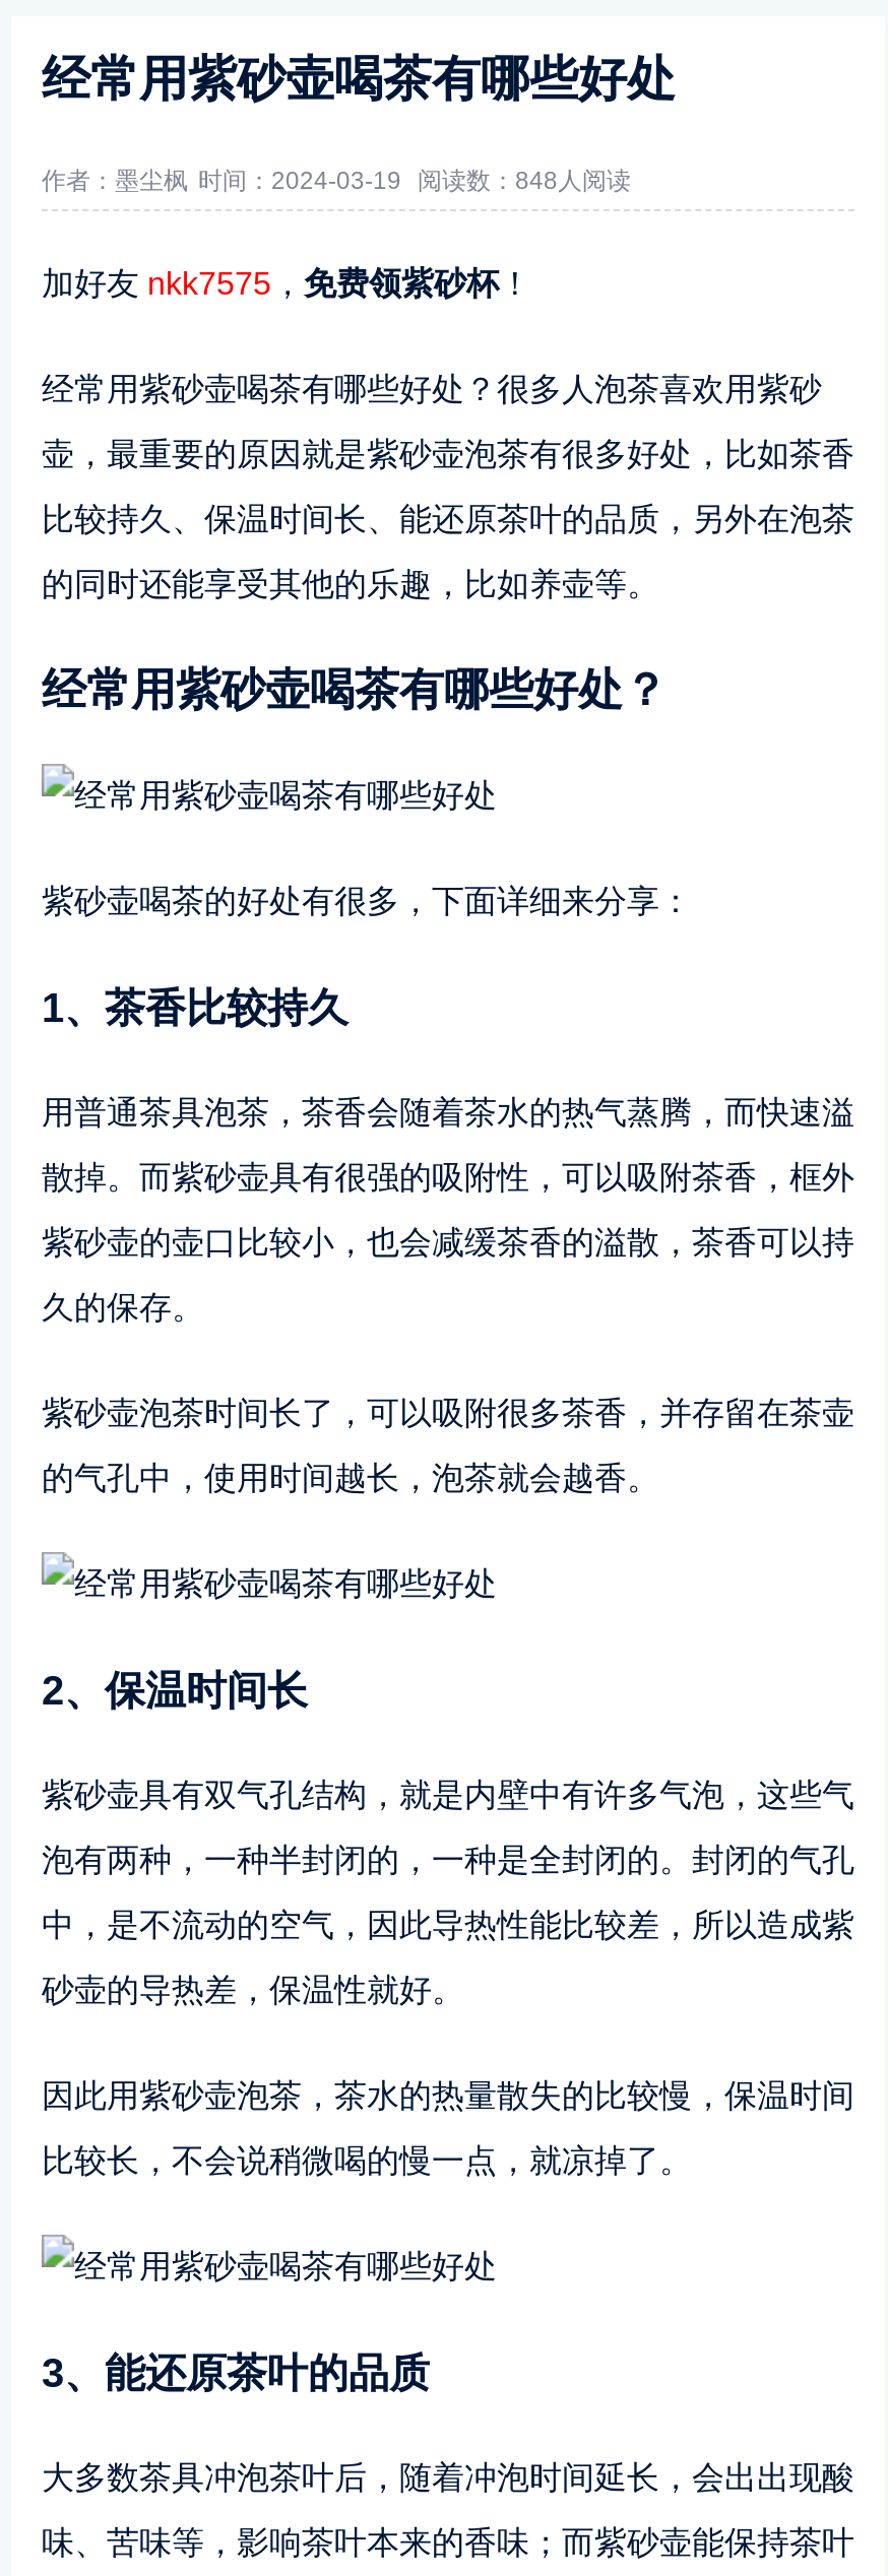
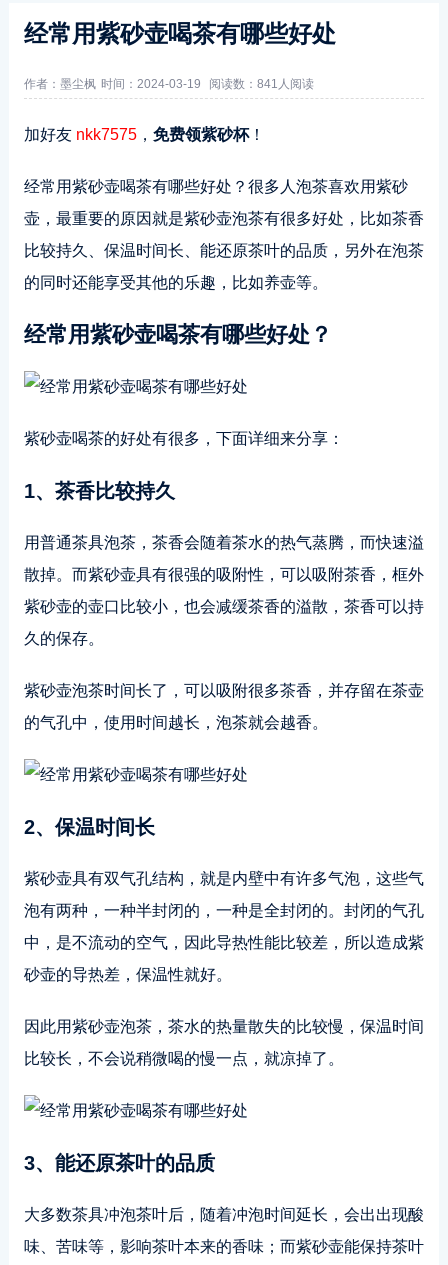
- 作者：墨尘枫 时间：2024-03-19 阅读数：848人阅读
+ 作者：墨尘枫 时间：2024-03-19 阅读数：841人阅读
